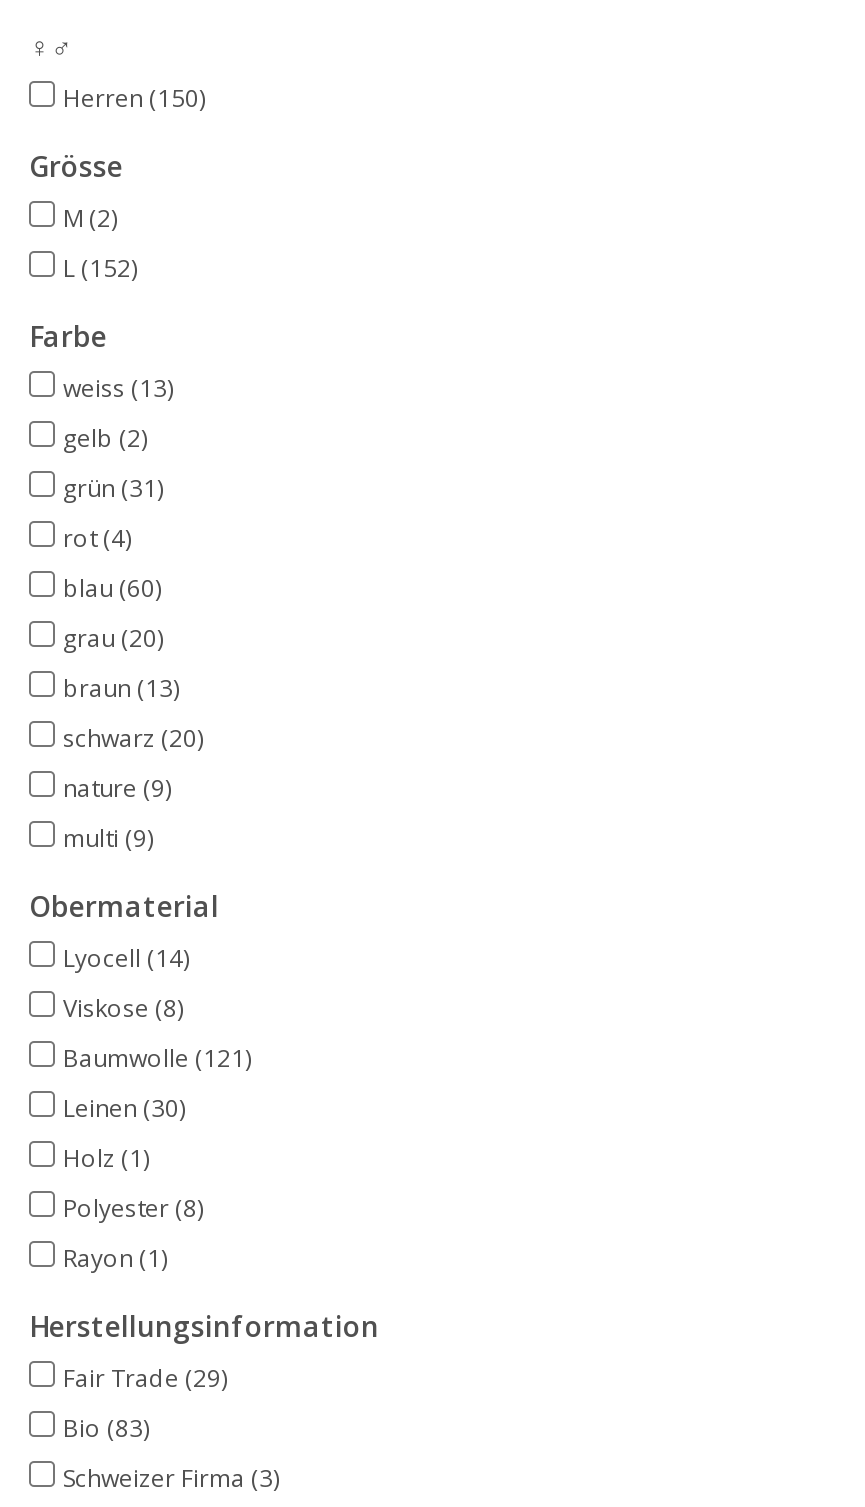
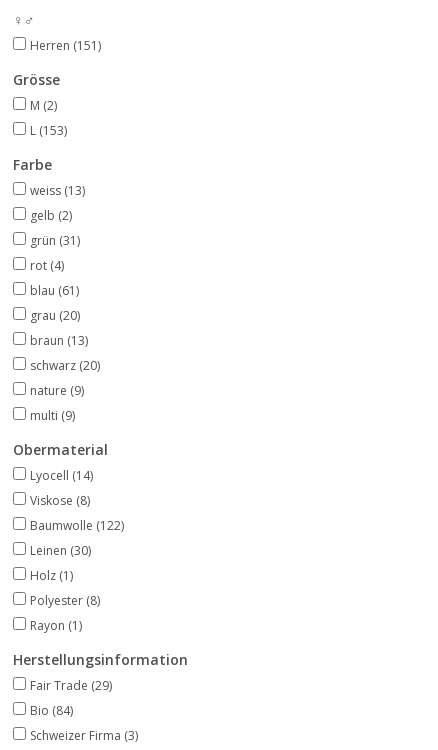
- Herren (150)
+ Herren (151)

- L (152)
+ L (153)

- blau (60)
+ blau (61)

- Baumwolle (121)
+ Baumwolle (122)

- Bio (83)
+ Bio (84)
